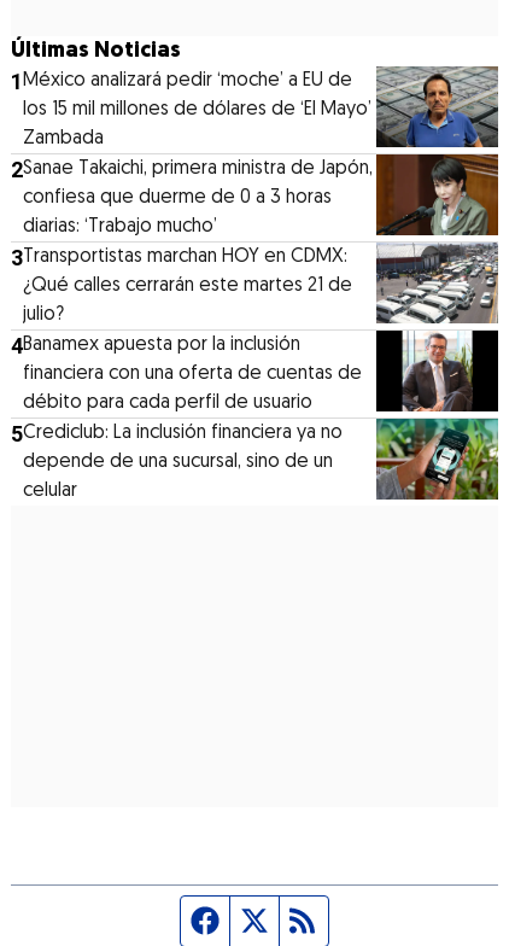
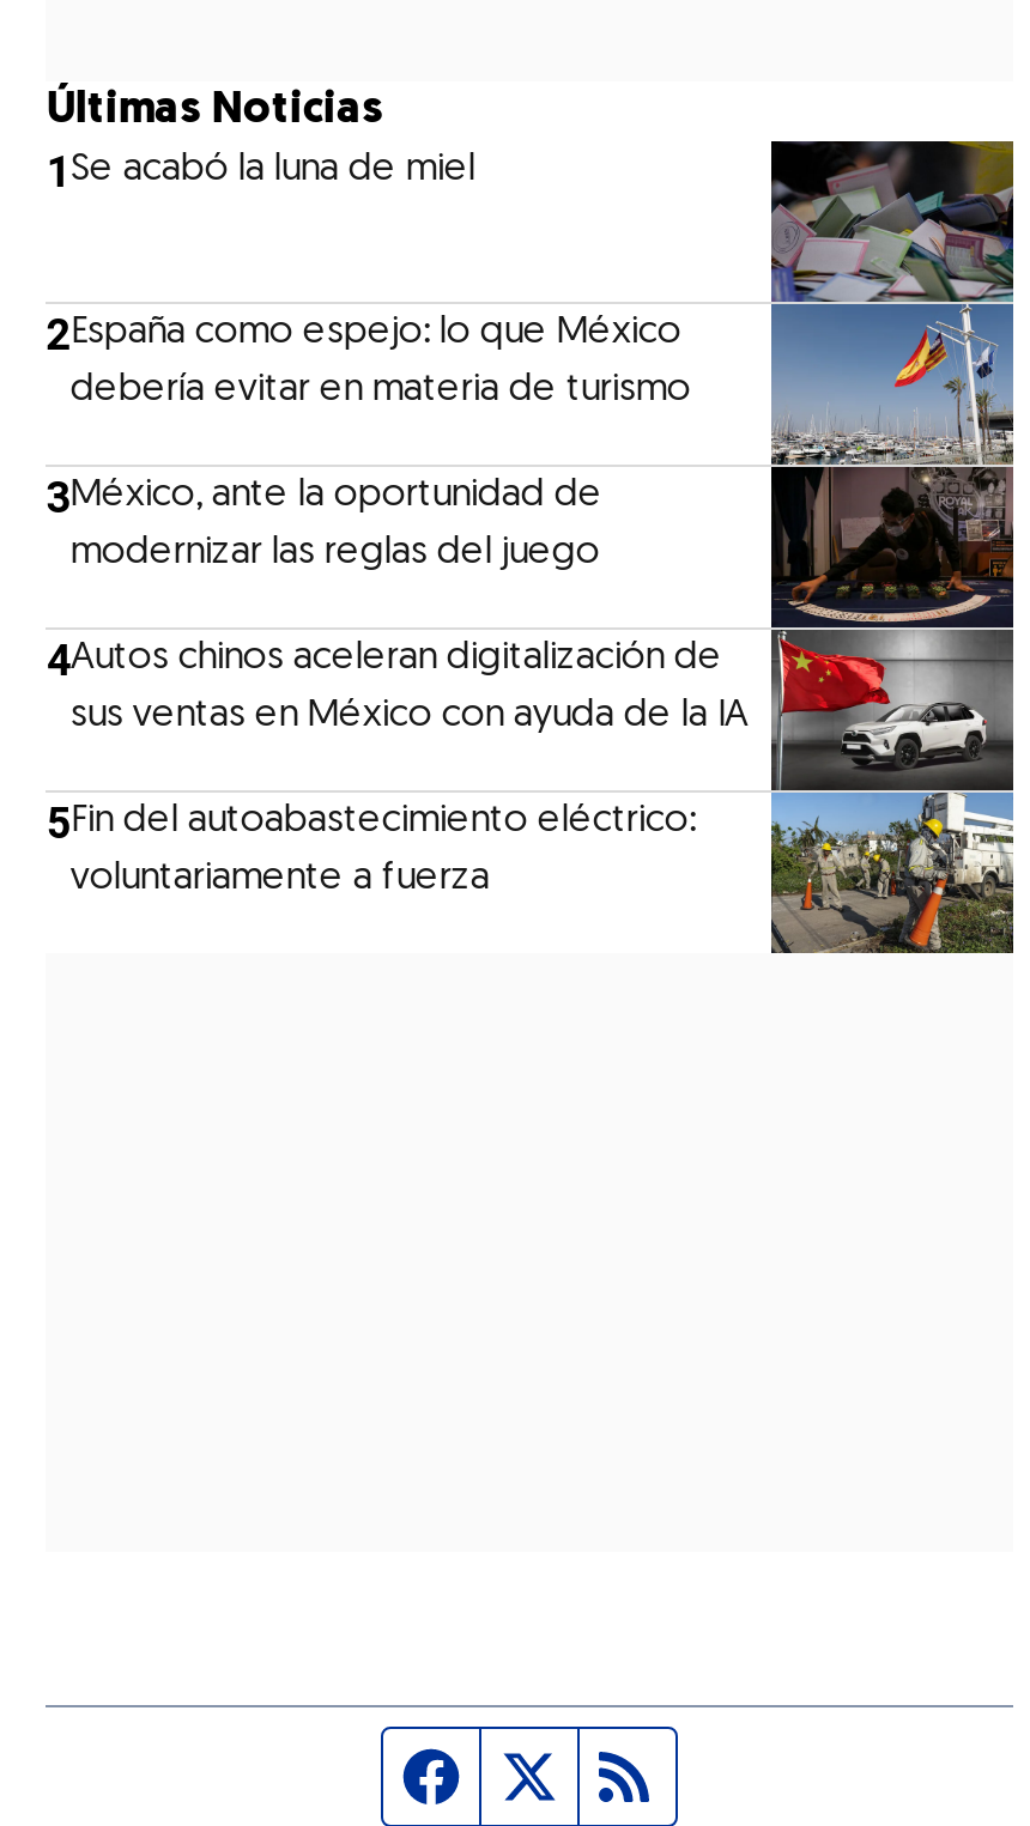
- [image]
- 1 México analizará pedir ‘moche’ a EU de
- los 15 mil millones de dólares de ‘El Mayo’
- Zambada
- 2Sanae Takaichi, primera ministra de Japón,
- confiesa que duerme de 0 a 3 horas
- diarias: ‘Trabajo mucho’
- 3Transportistas marchan HOY en CDMX:
- ¿Qué calles cerrarán este martes 21 de
- julio?
- 4Banamex apuesta por la inclusión
- financiera con una oferta de cuentas de
- débito para cada perfil de usuario
- 5Crediclub: La inclusión financiera ya no
- depende de una sucursal, sino de un
- celular
+ [image]
+ 1Se acabó la luna de miel
+ 2España como espejo: lo que México
+ debería evitar en materia de turismo
+ 3México, ante la oportunidad de
+ modernizar las reglas del juego
+ 4Autos chinos aceleran digitalización de
+ sus ventas en México con ayuda de la IA
+ 5Fin del autoabastecimiento eléctrico:
+ voluntariamente a fuerza
